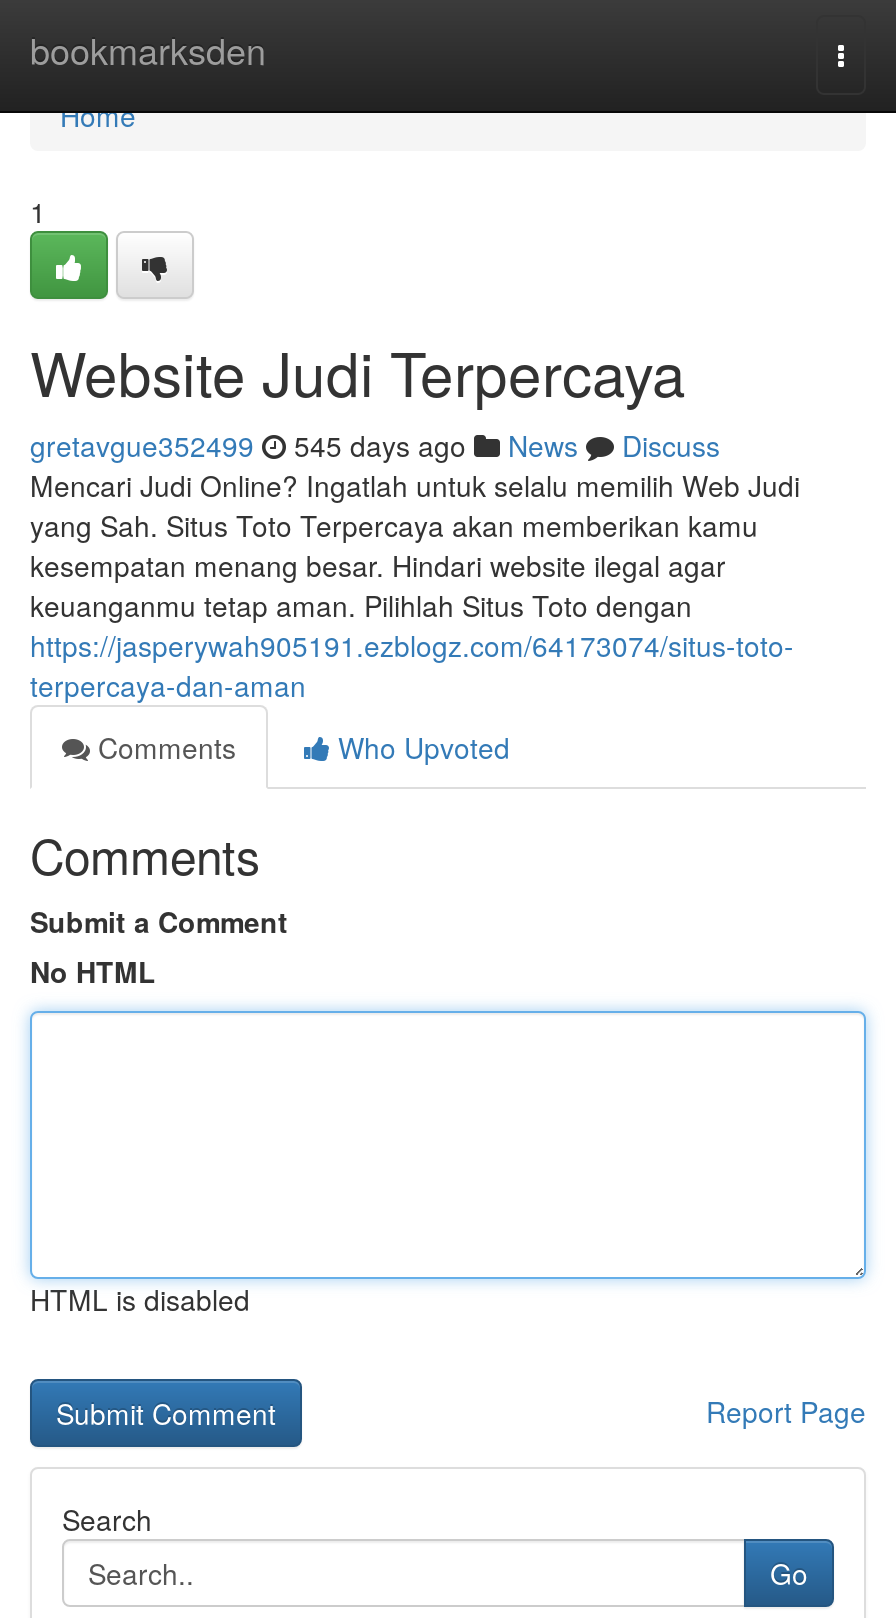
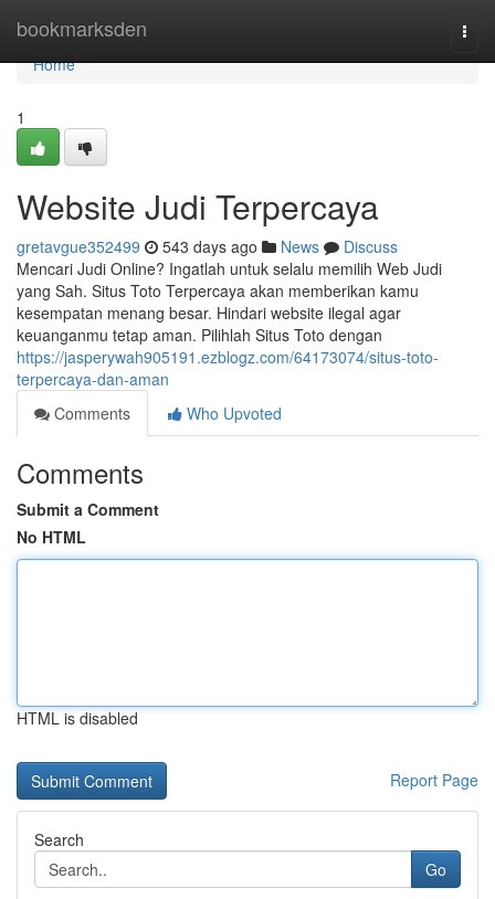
- gretavgue352499 545 days ago News Discuss
+ gretavgue352499 543 days ago News Discuss
